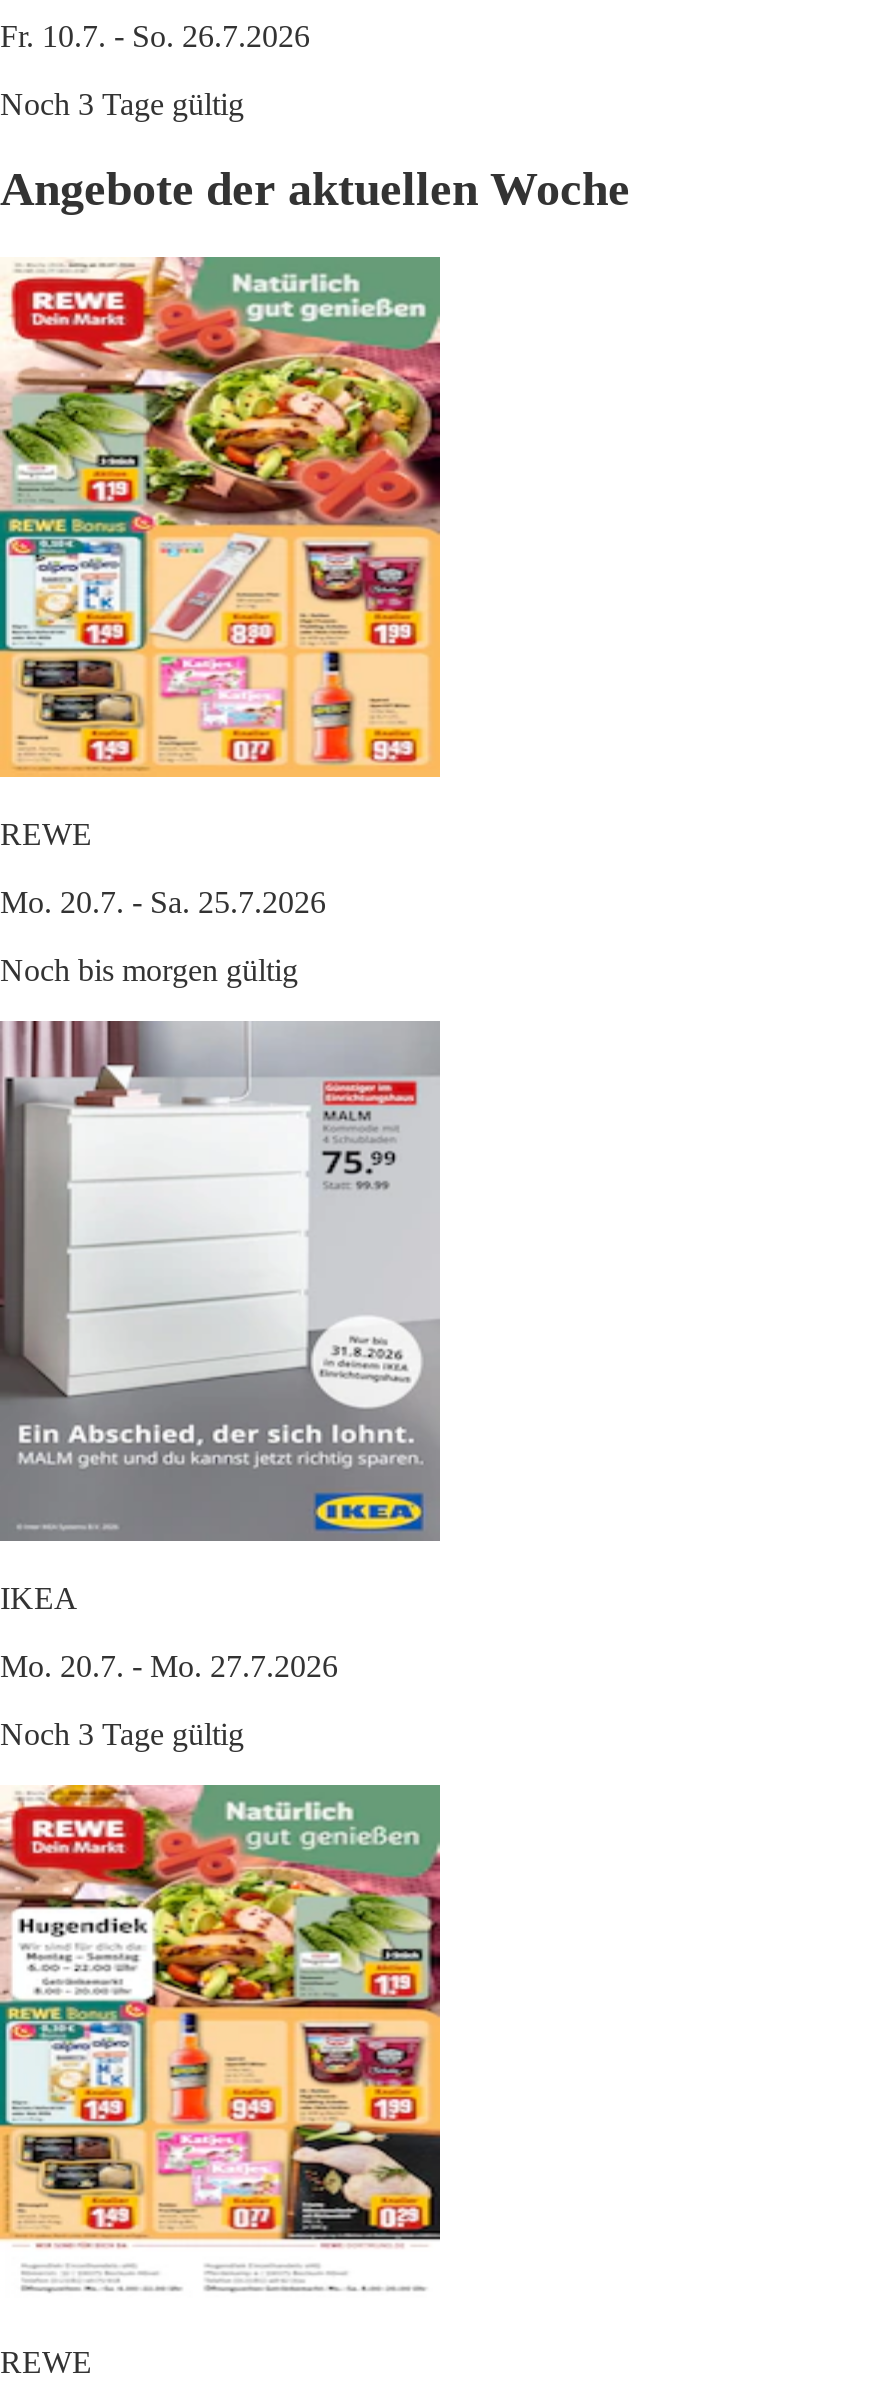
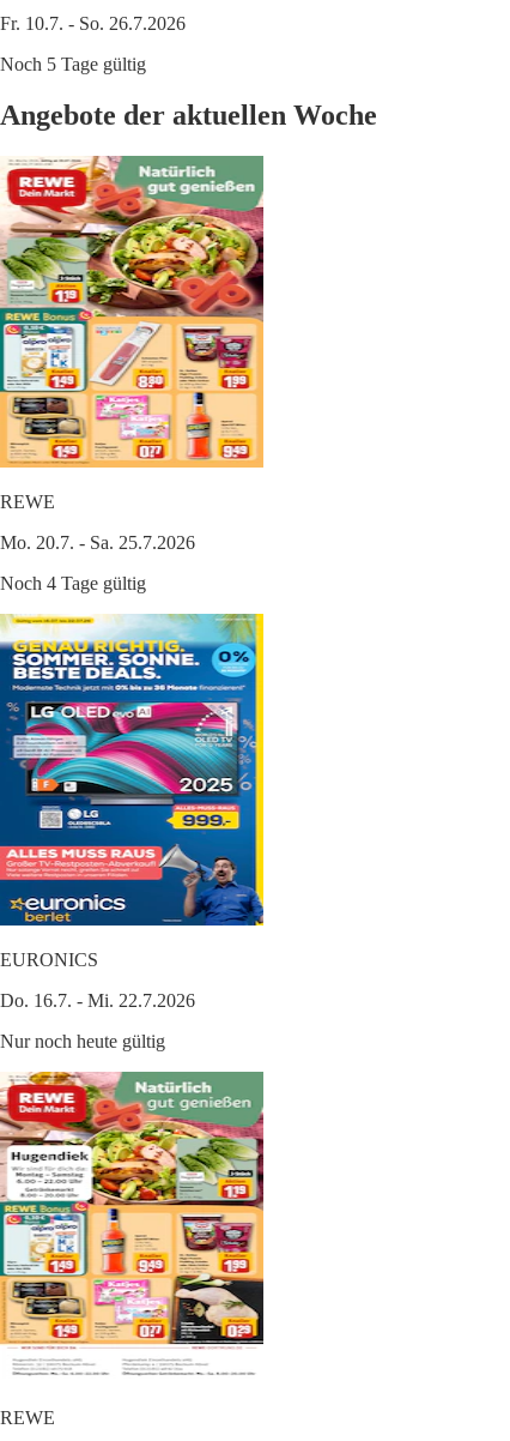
- Noch 3 Tage gültig
+ Noch 5 Tage gültig

- Noch bis morgen gültig
+ Noch 4 Tage gültig

- [image]
- IKEA
+ [image]
+ EURONICS

- Mo. 20.7. - Mo. 27.7.2026
+ Do. 16.7. - Mi. 22.7.2026

- Noch 3 Tage gültig
+ Nur noch heute gültig
